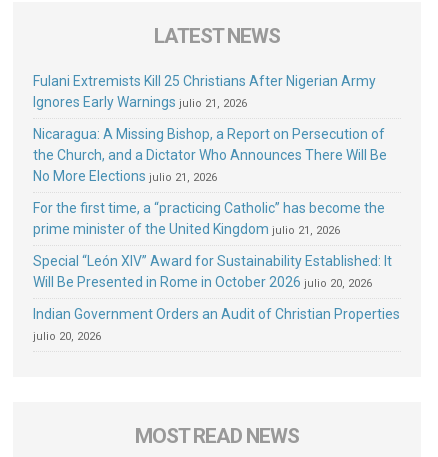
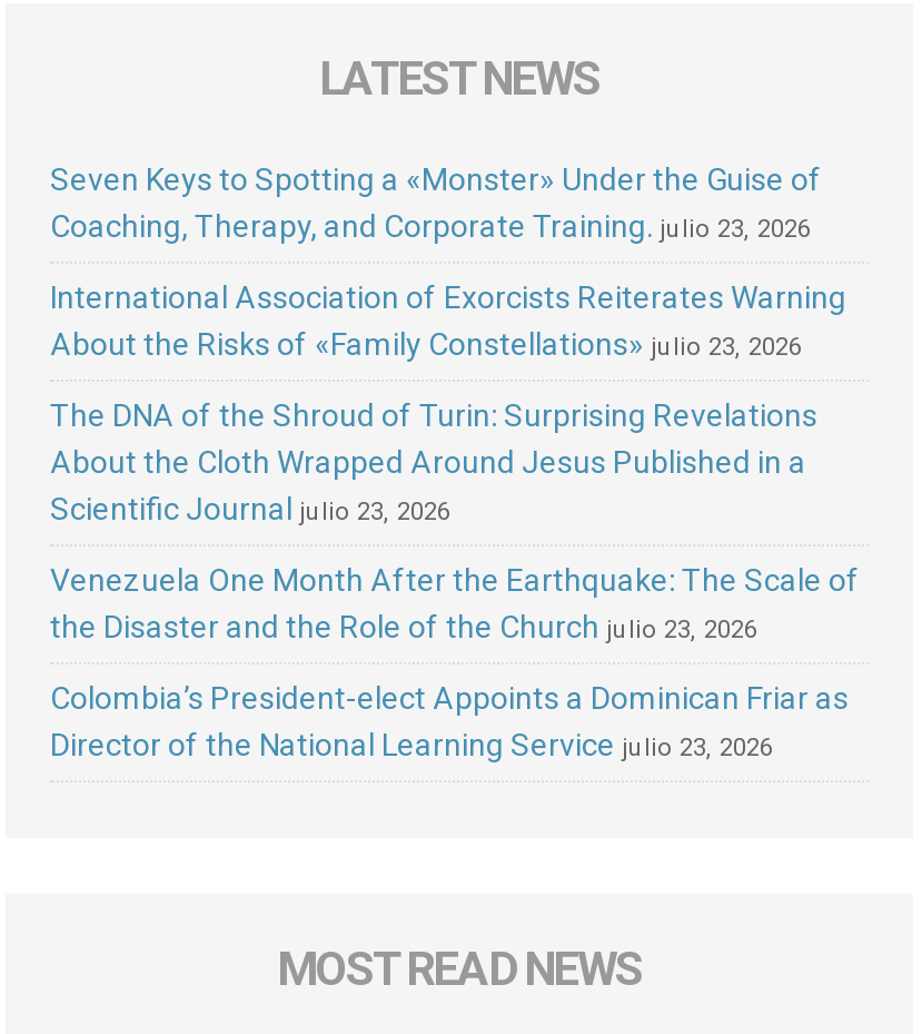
- Fulani Extremists Kill 25 Christians After Nigerian Army
- Ignores Early Warnings julio 21, 2026
- Nicaragua: A Missing Bishop, a Report on Persecution of
- the Church, and a Dictator Who Announces There Will Be
- No More Elections julio 21, 2026
- For the first time, a “practicing Catholic” has become the
- prime minister of the United Kingdom julio 21, 2026
- Special “León XIV” Award for Sustainability Established: It
- Will Be Presented in Rome in October 2026 julio 20, 2026
- Indian Government Orders an Audit of Christian Properties
- julio 20, 2026
+ Seven Keys to Spotting a «Monster» Under the Guise of
+ Coaching, Therapy, and Corporate Training. julio 23, 2026
+ International Association of Exorcists Reiterates Warning
+ About the Risks of «Family Constellations» julio 23, 2026
+ The DNA of the Shroud of Turin: Surprising Revelations
+ About the Cloth Wrapped Around Jesus Published in a
+ Scientific Journal julio 23, 2026
+ Venezuela One Month After the Earthquake: The Scale of
+ the Disaster and the Role of the Church julio 23, 2026
+ Colombia’s President-elect Appoints a Dominican Friar as
+ Director of the National Learning Service julio 23, 2026
